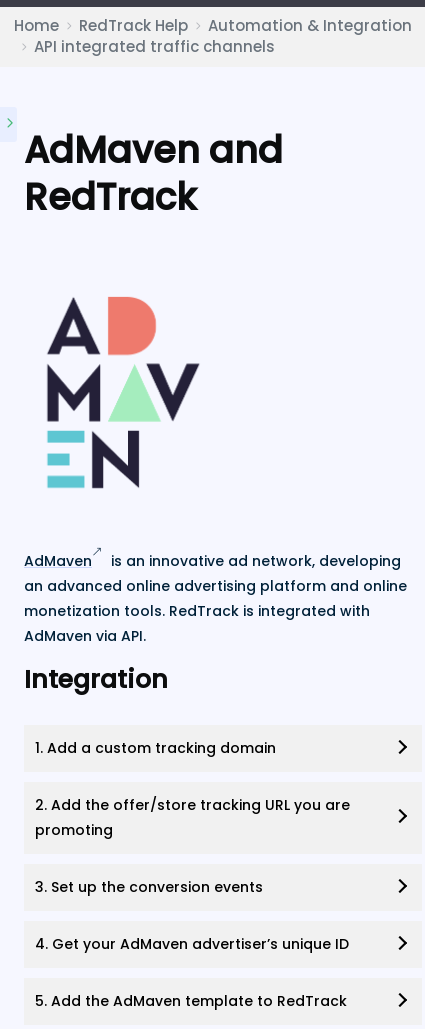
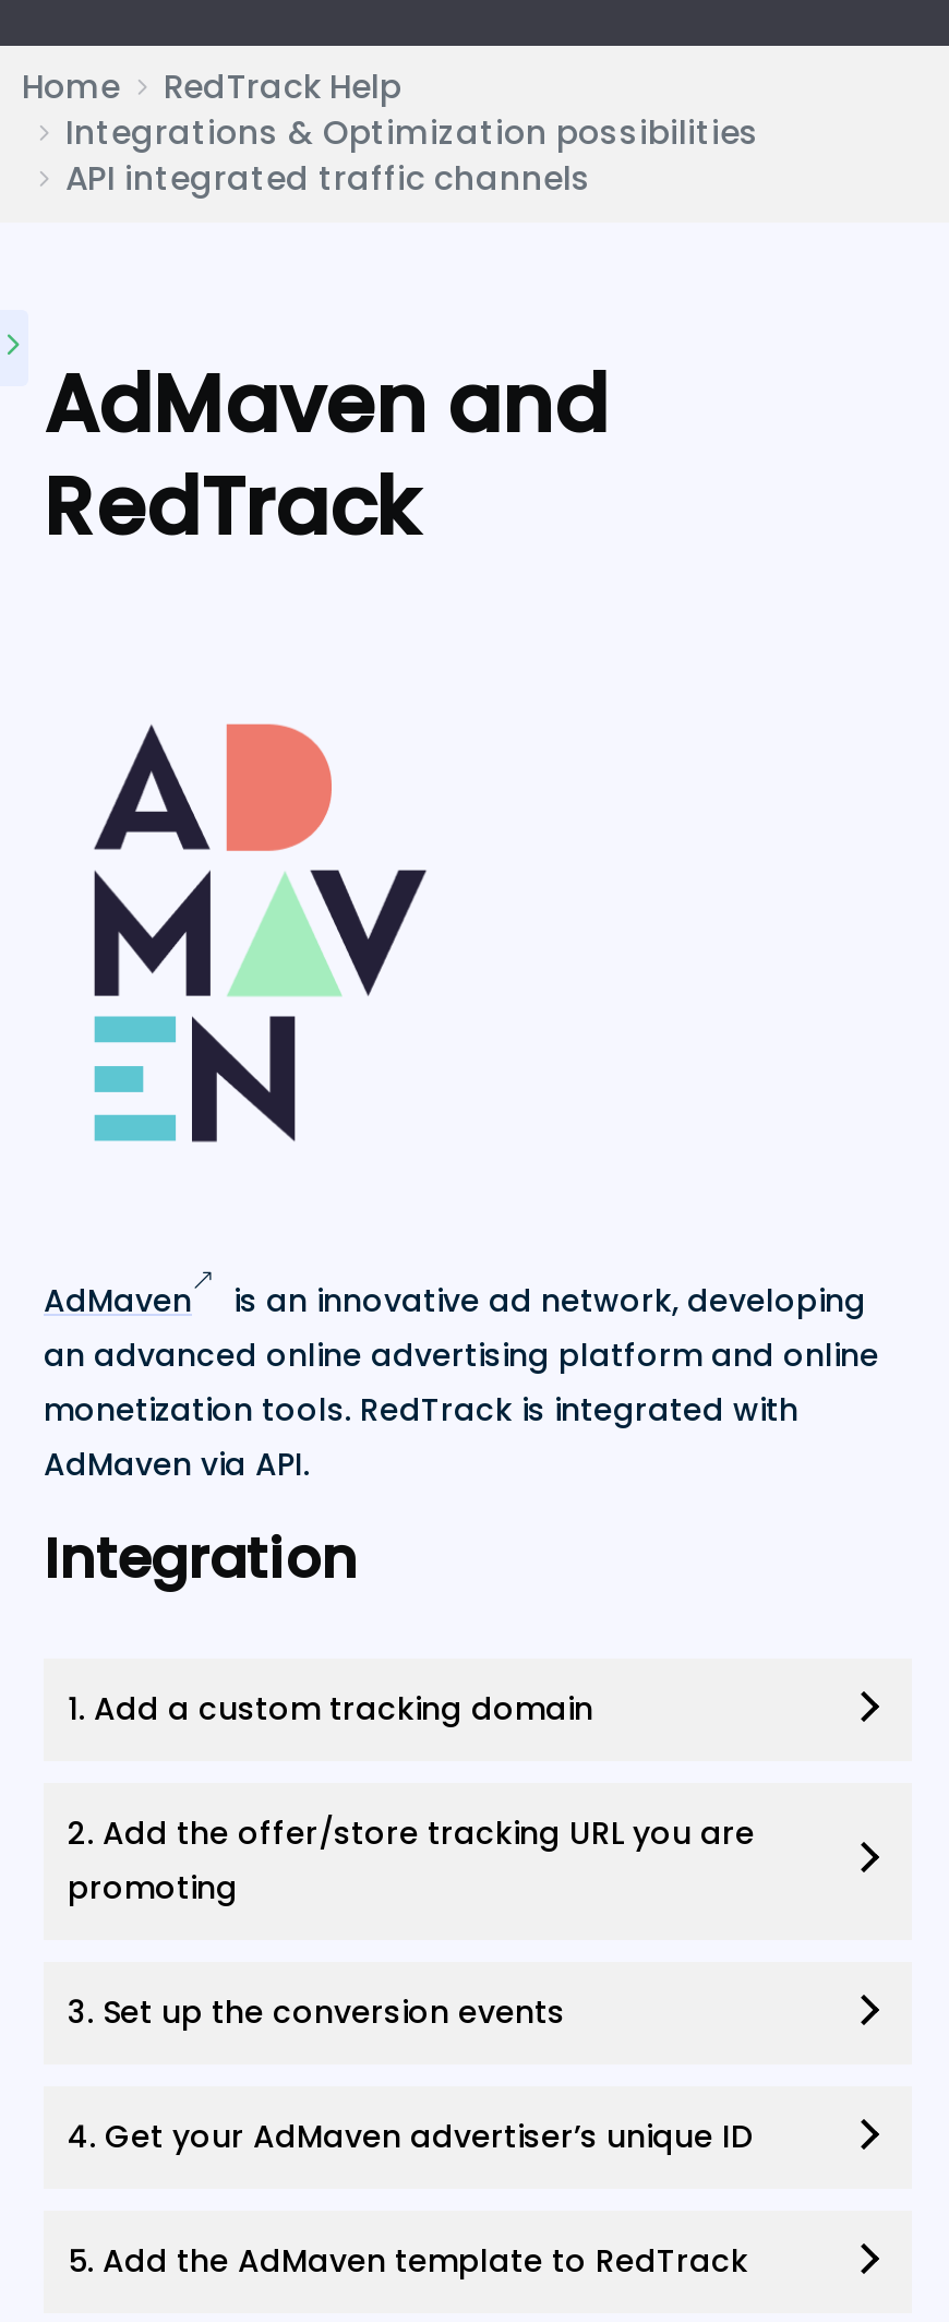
- Automation & Integration
+ Integrations & Optimization possibilities
